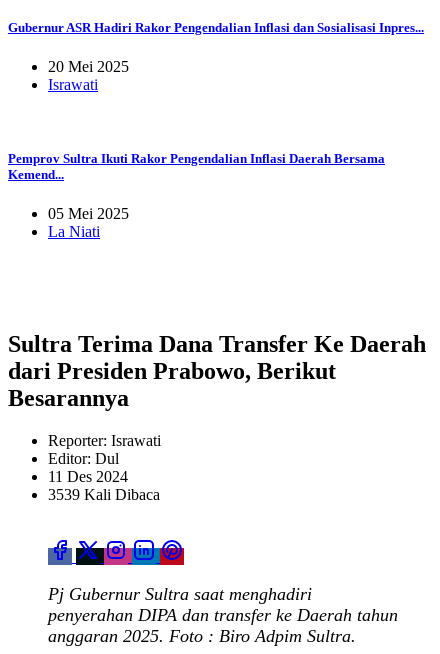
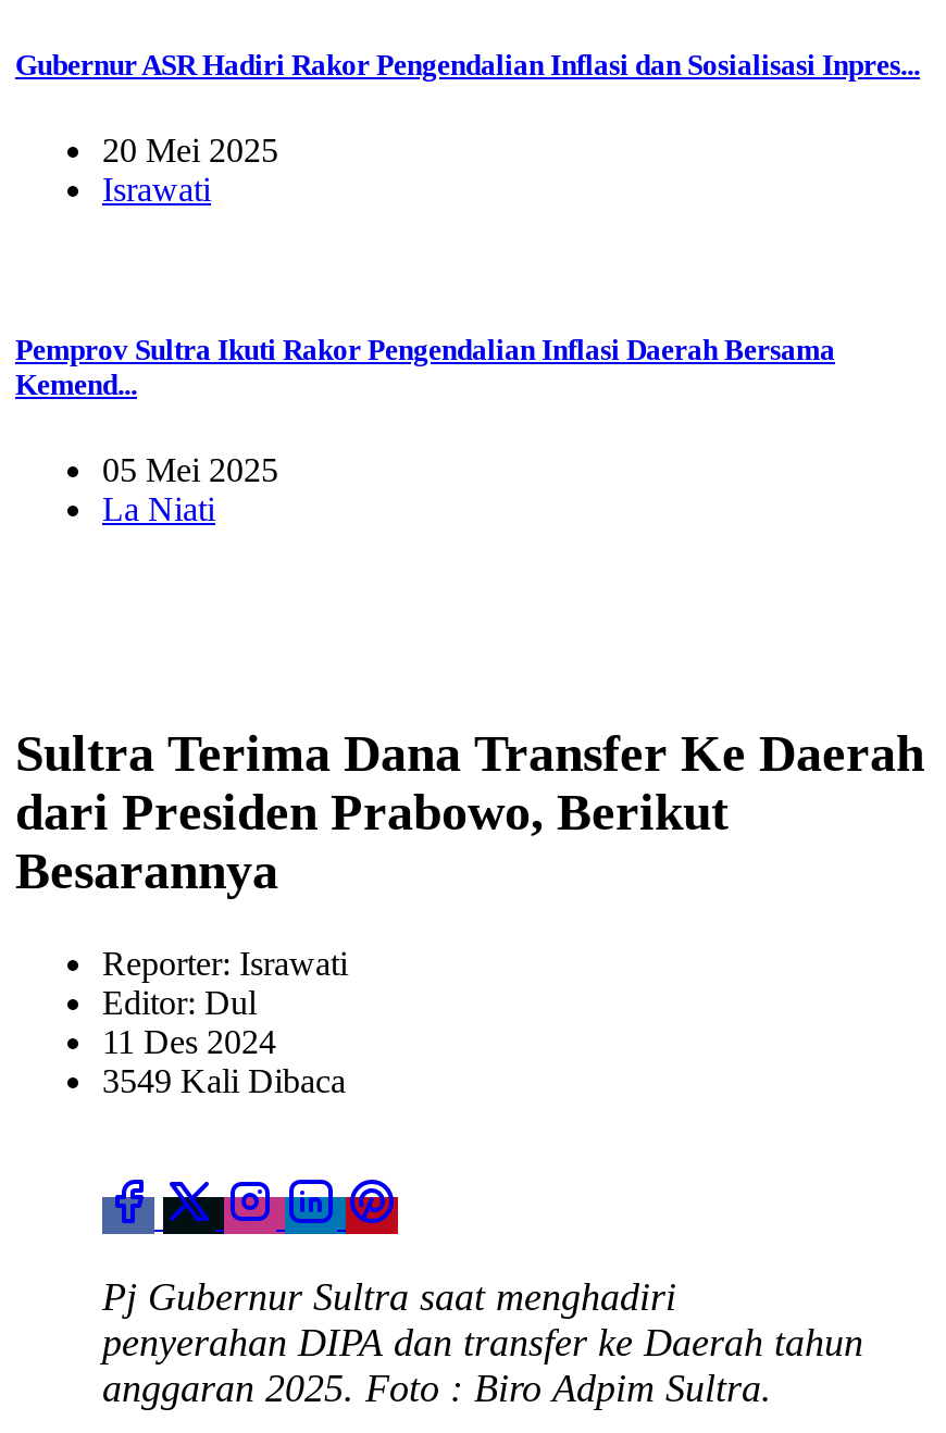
- 3539 Kali Dibaca
+ 3549 Kali Dibaca
